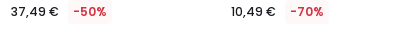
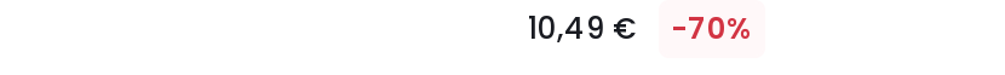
- 37,49 €
- -50%
